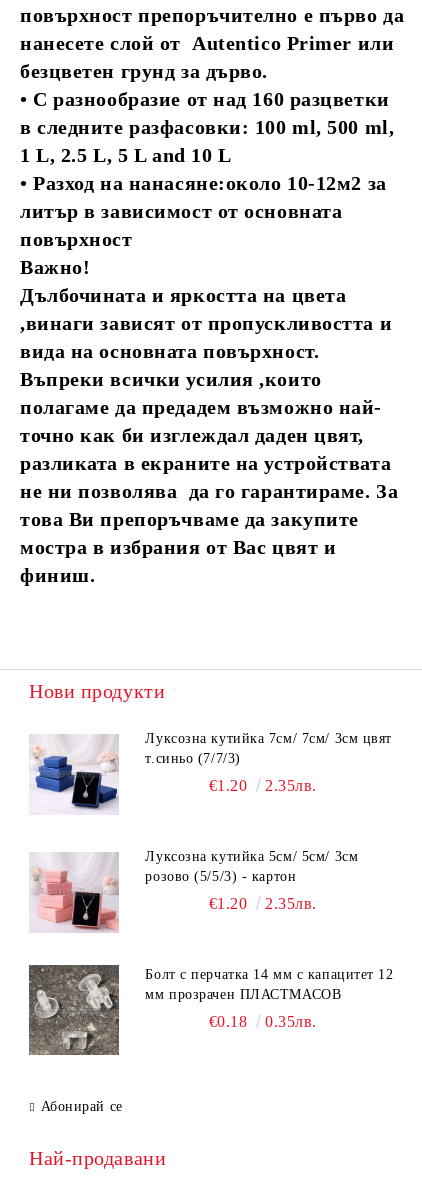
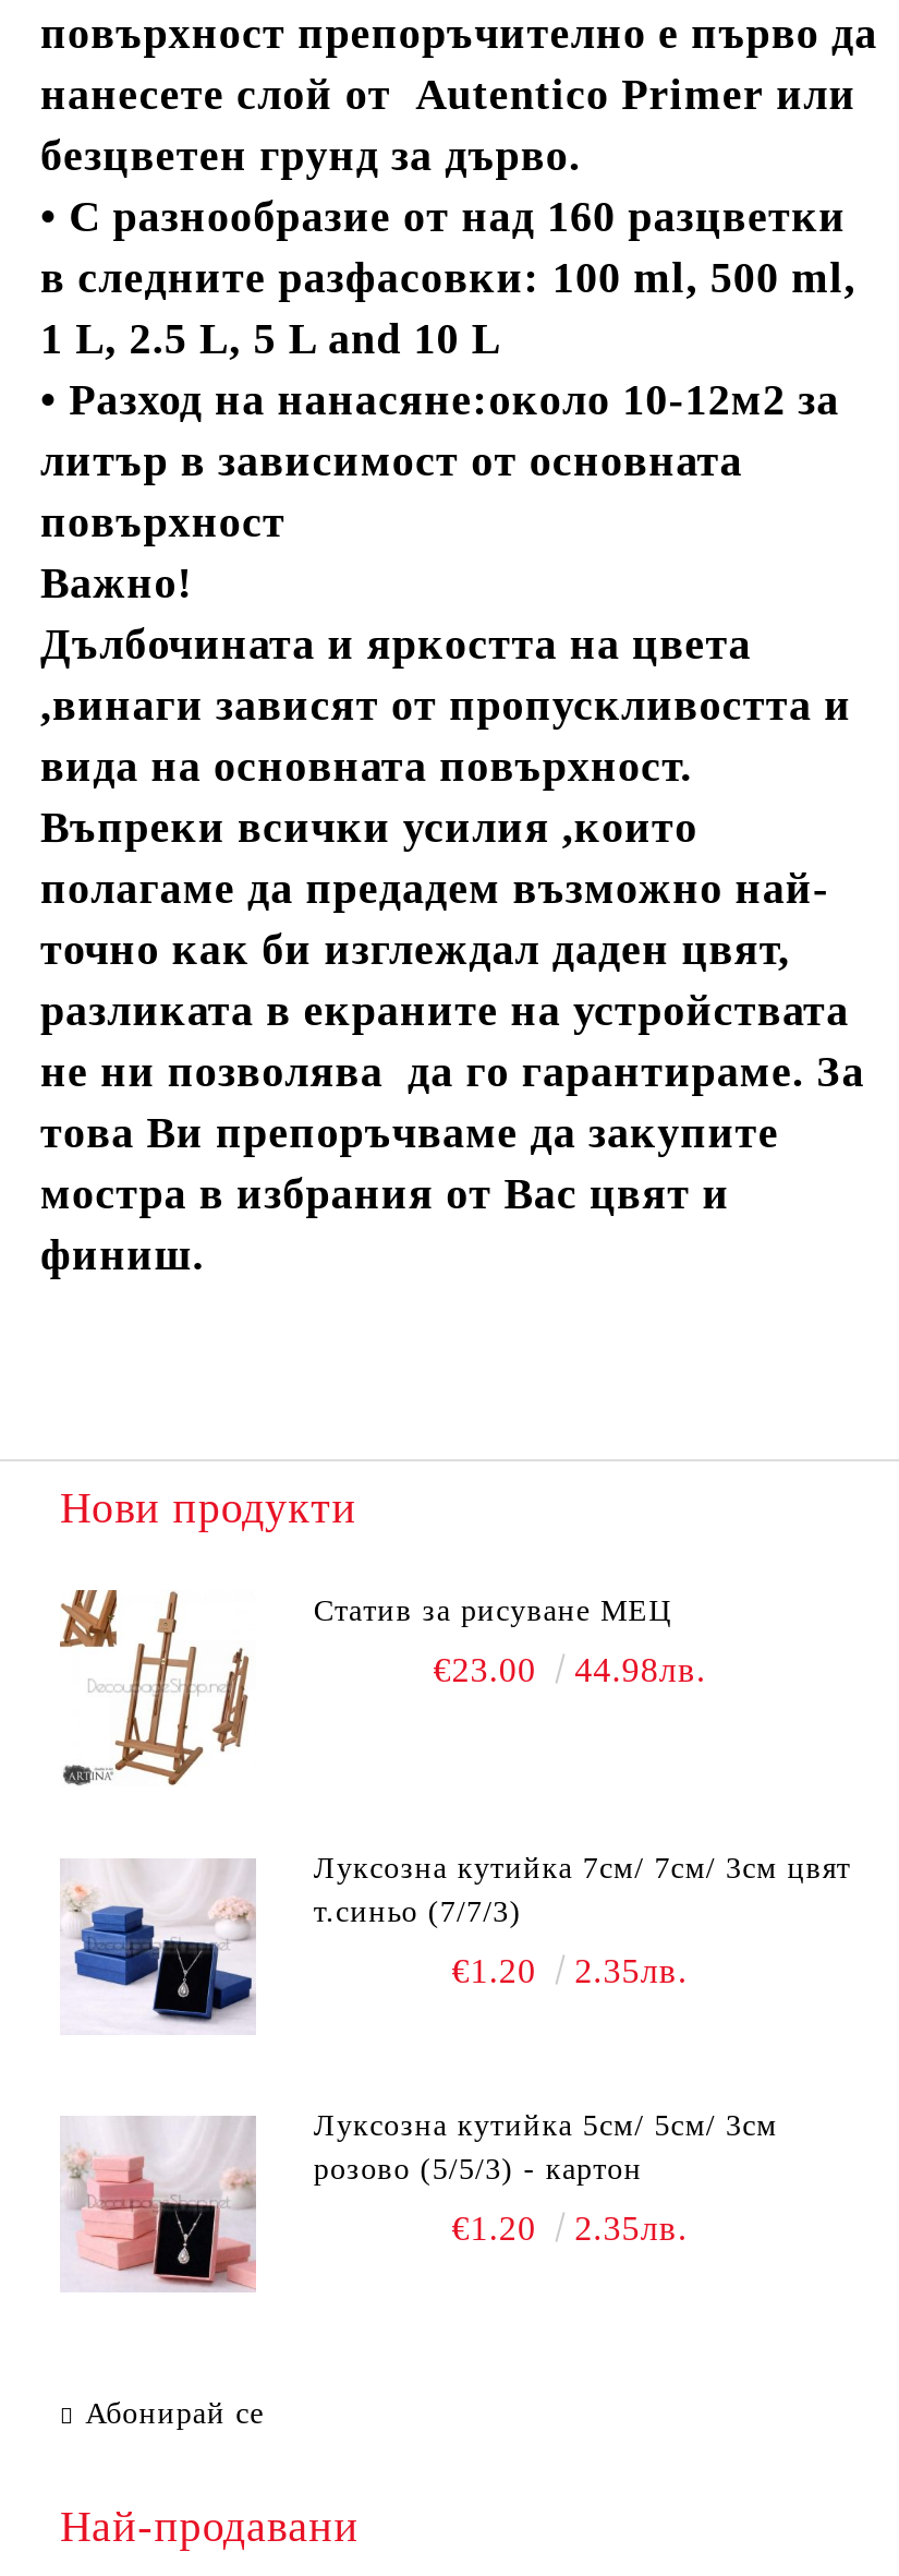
+ [image]
+ Статив за рисуване МЕЦ
+ €23.00
+ 44.98лв.

moved down: [image] | т.синьо (7/7/3) | €1.20 | 2.35лв. | розово (5/5/3) - картон | €1.20 | 2.35лв.

- [image]
- Болт с перчатка 14 мм с капацитет 12
- мм прозрачен ПЛАСТМАСОВ
- €0.18
- 0.35лв.
